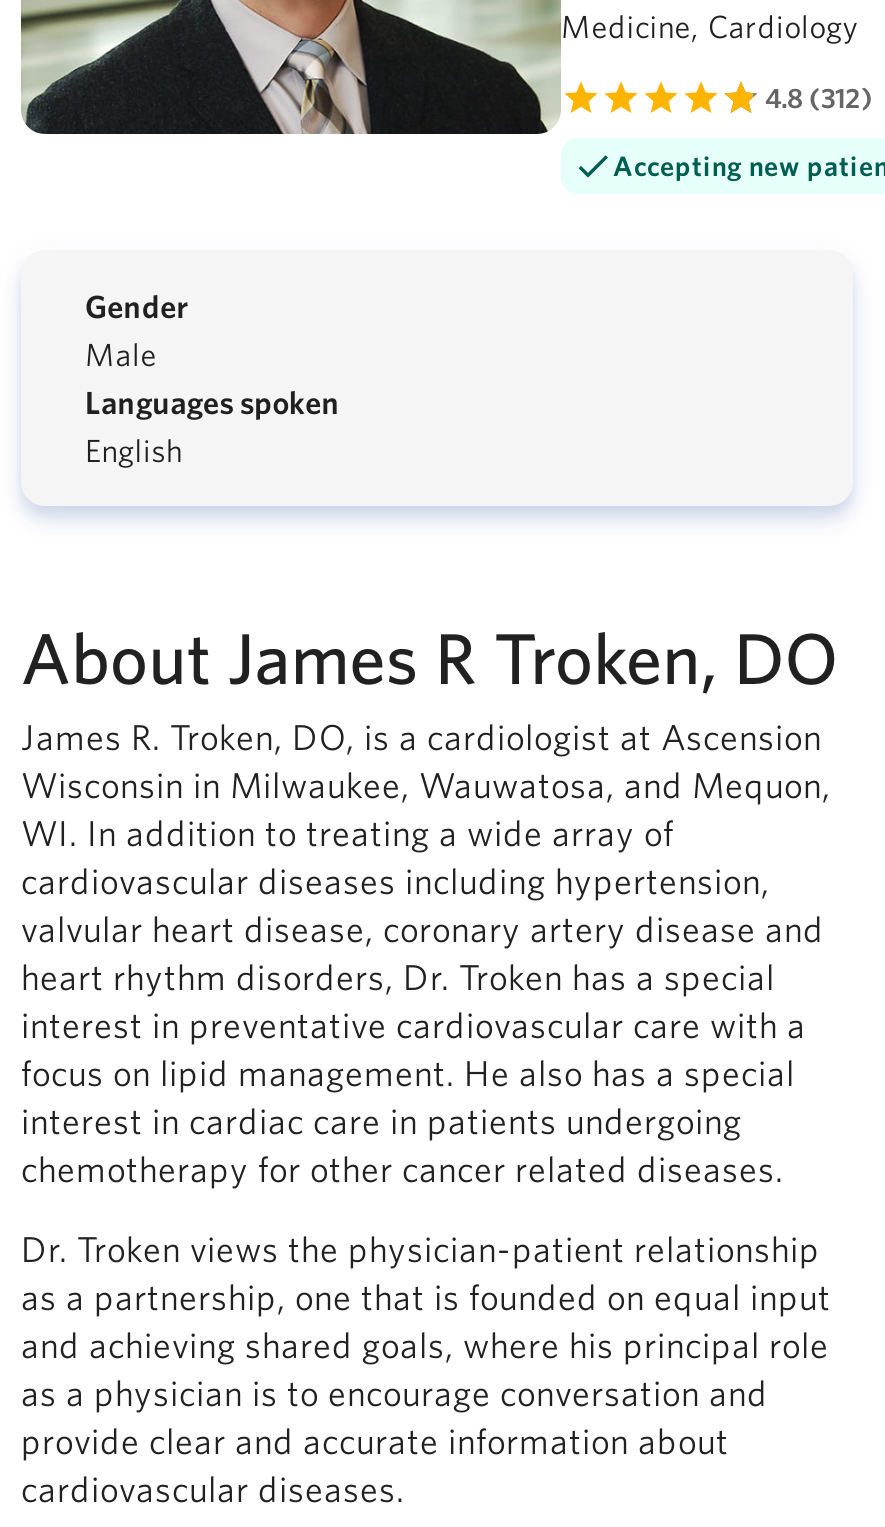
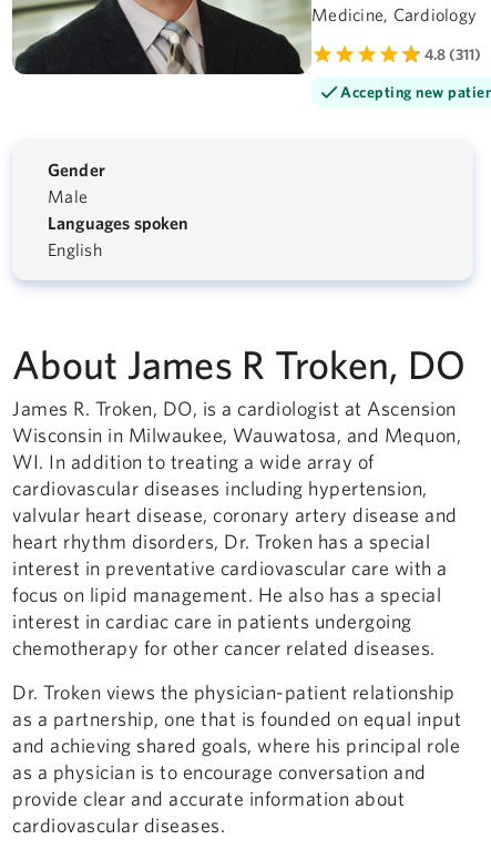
- 4.8 (312)
+ 4.8 (311)
